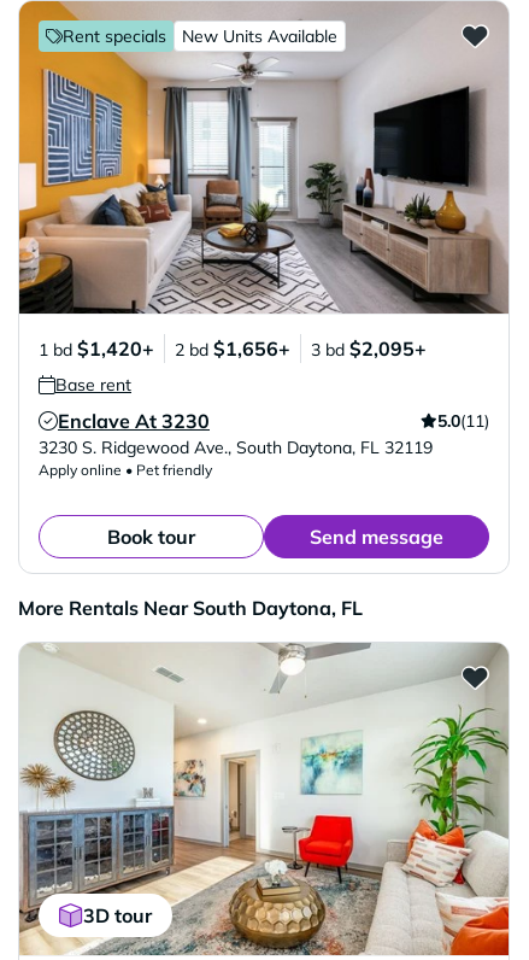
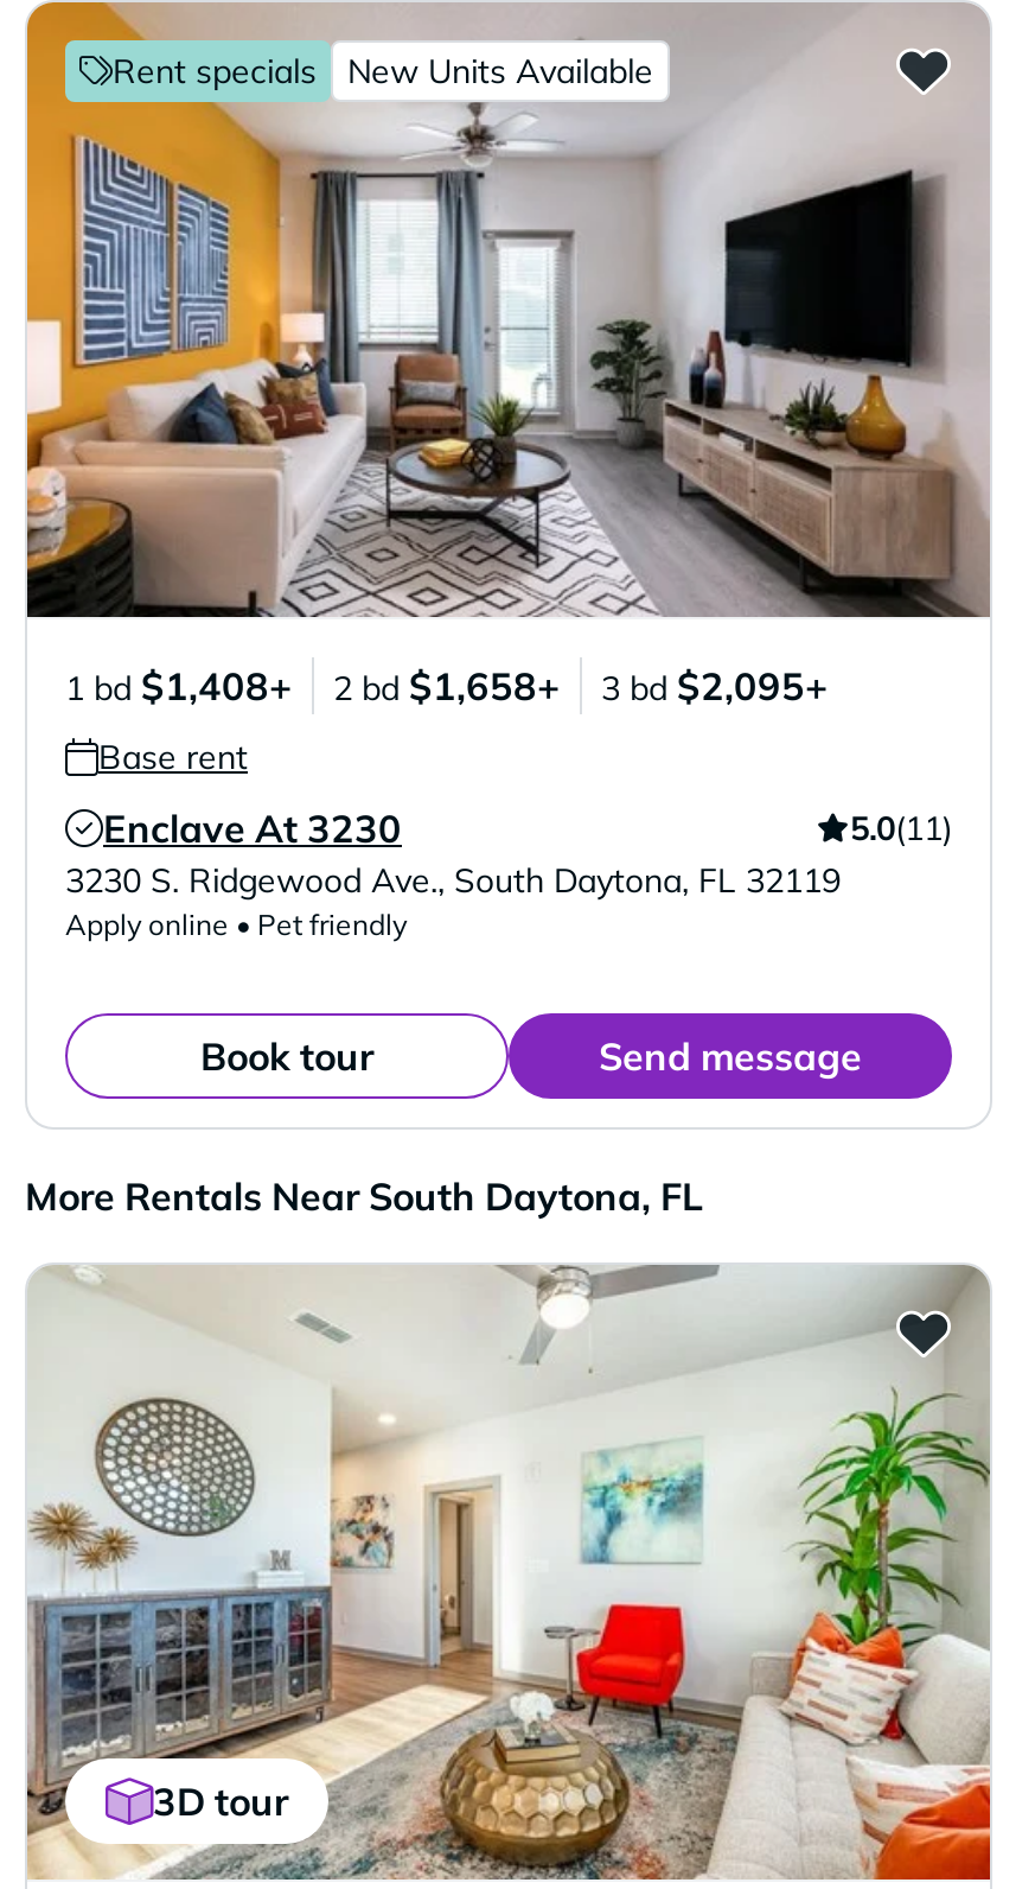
- 1 bd $1,420+
+ 1 bd $1,408+

- 2 bd $1,656+
+ 2 bd $1,658+
